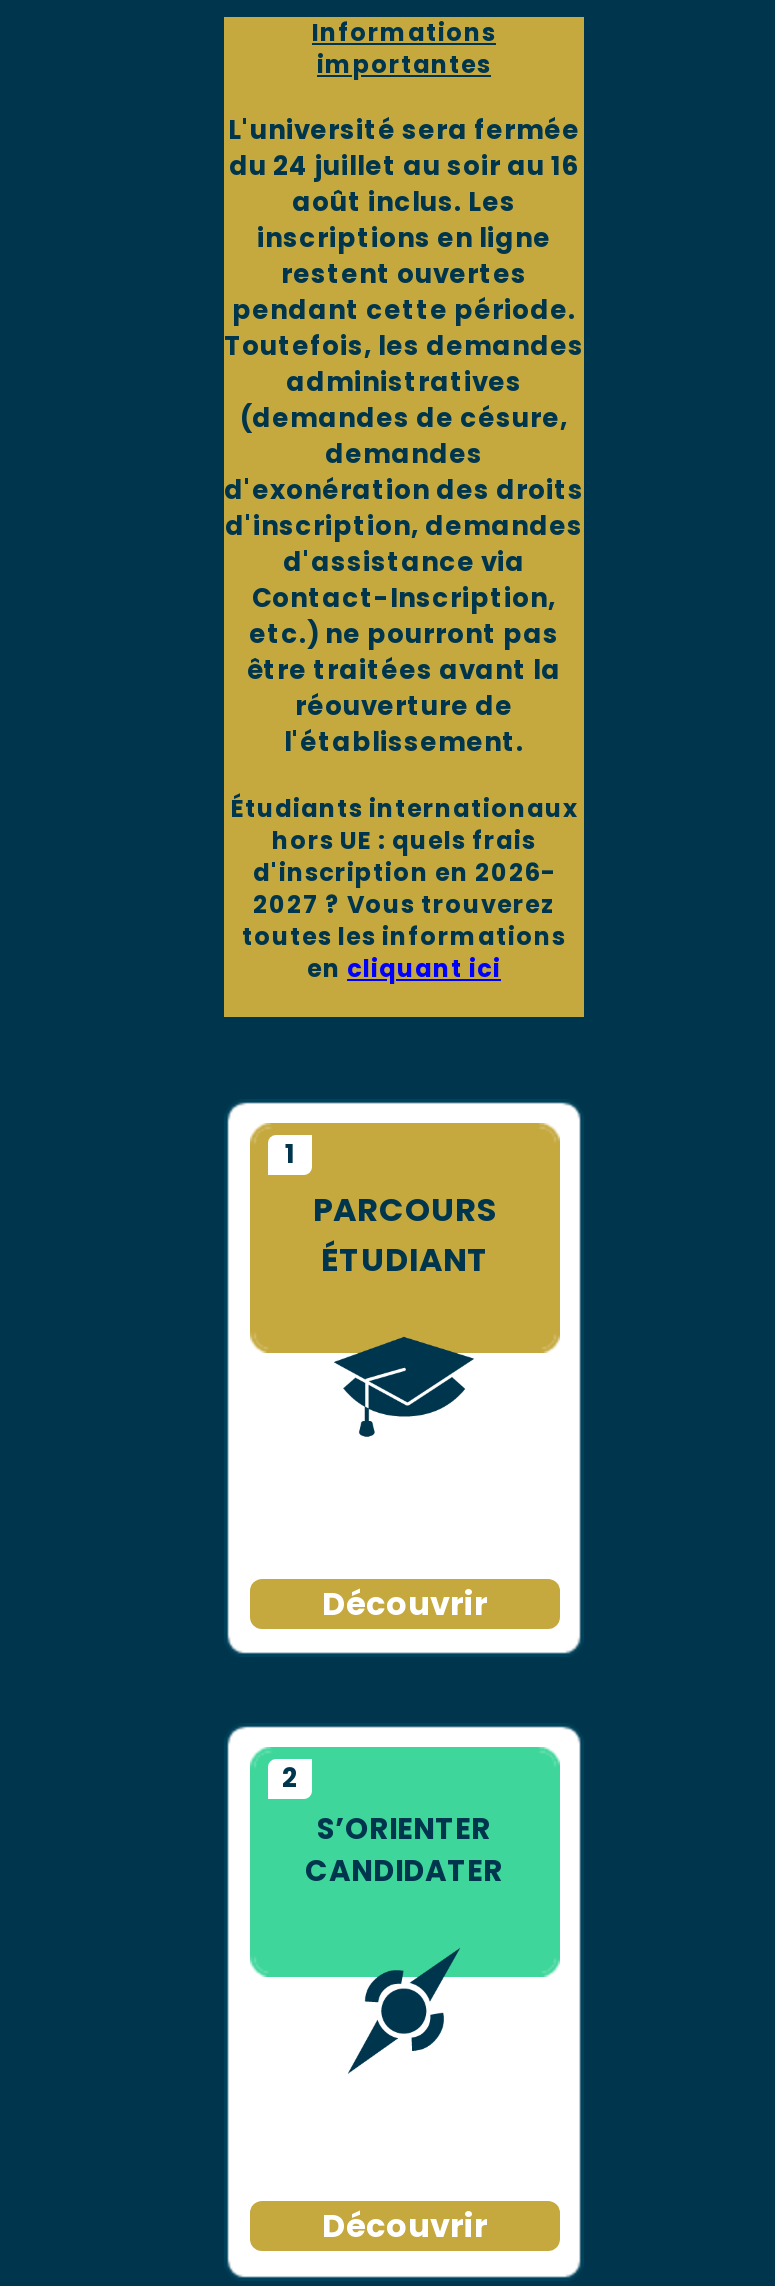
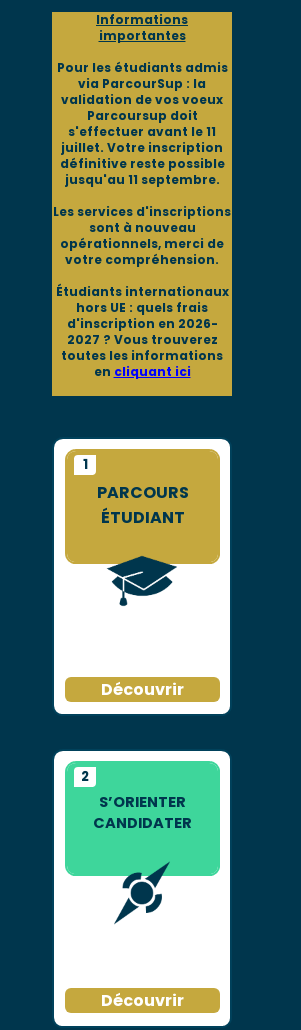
- L'université sera fermée
- du 24 juillet au soir au 16
- août inclus. Les
- inscriptions en ligne
- restent ouvertes
- pendant cette période.
- Toutefois, les demandes
- administratives
- (demandes de césure,
- demandes
- d'exonération des droits
- d'inscription, demandes
- d'assistance via
- Contact-Inscription,
- etc.) ne pourront pas
- être traitées avant la
- réouverture de
- l'établissement.
+ Pour les étudiants admis
+ via ParcourSup : la
+ validation de vos voeux
+ Parcoursup doit
+ s'effectuer avant le 11
+ juillet. Votre inscription
+ définitive reste possible
+ jusqu'au 11 septembre.
+ Les services d'inscriptions
+ sont à nouveau
+ opérationnels, merci de
+ votre compréhension.
